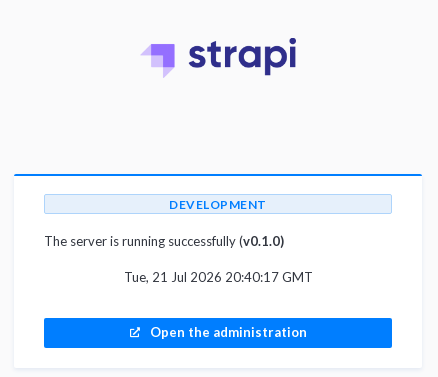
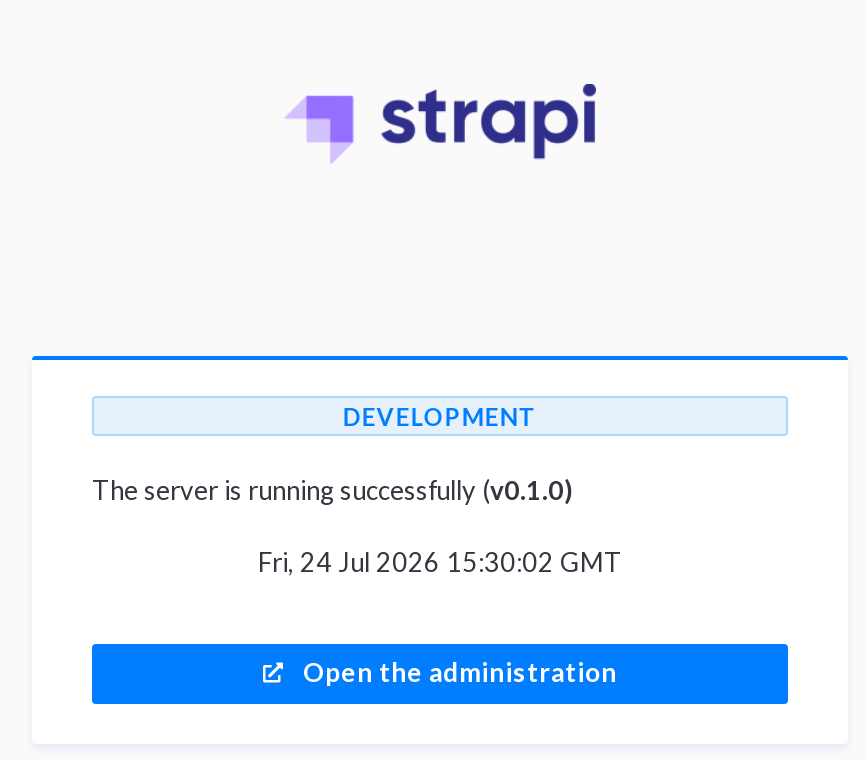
- Tue, 21 Jul 2026 20:40:17 GMT
+ Fri, 24 Jul 2026 15:30:02 GMT
